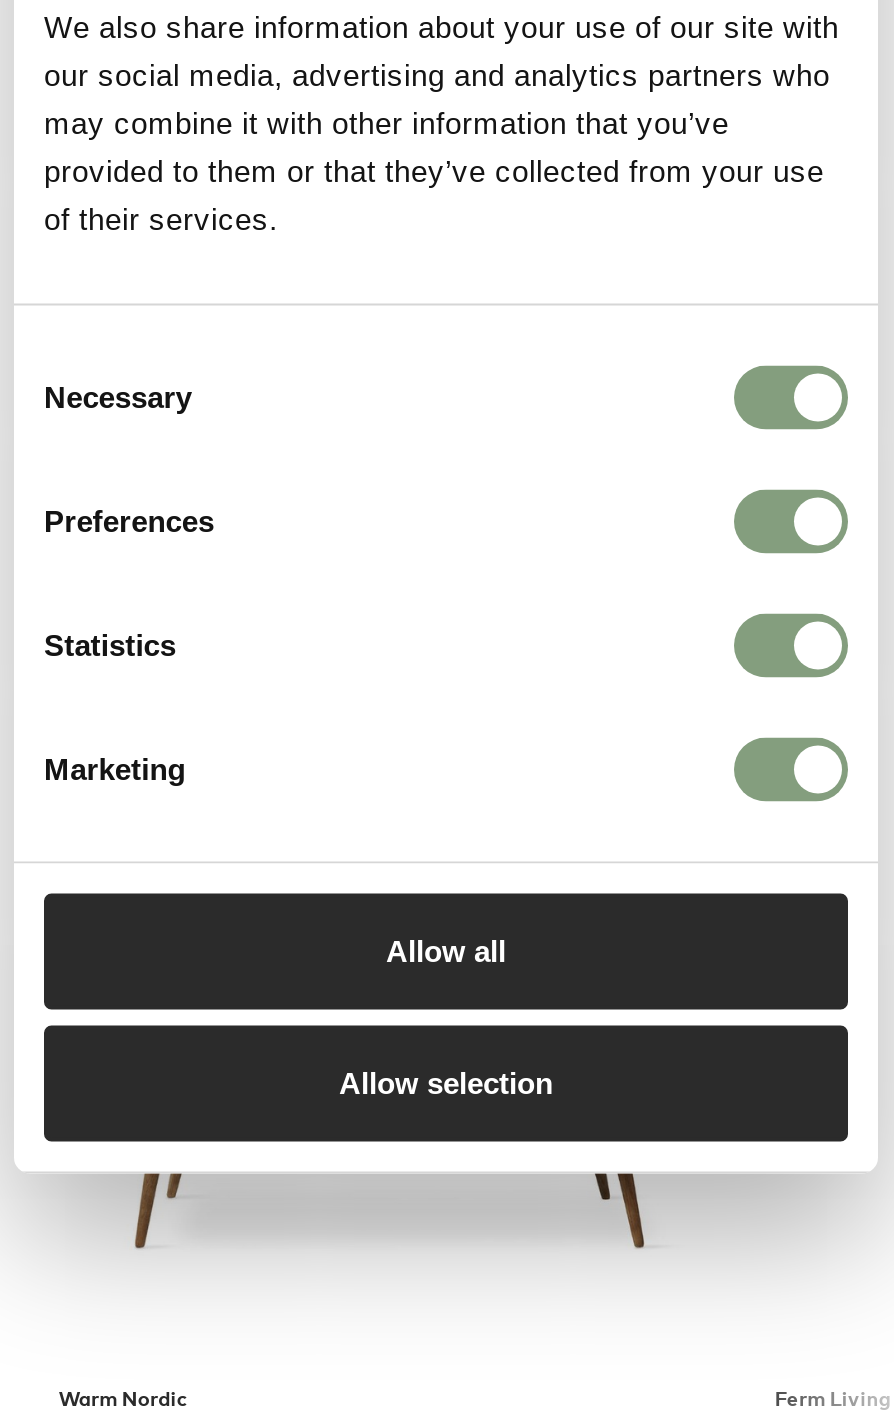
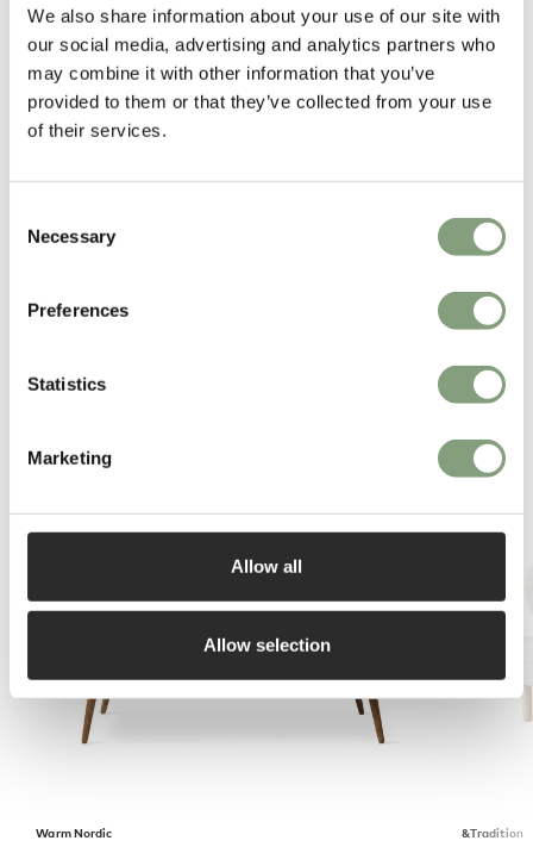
- Ferm Living
+ &Tradition
